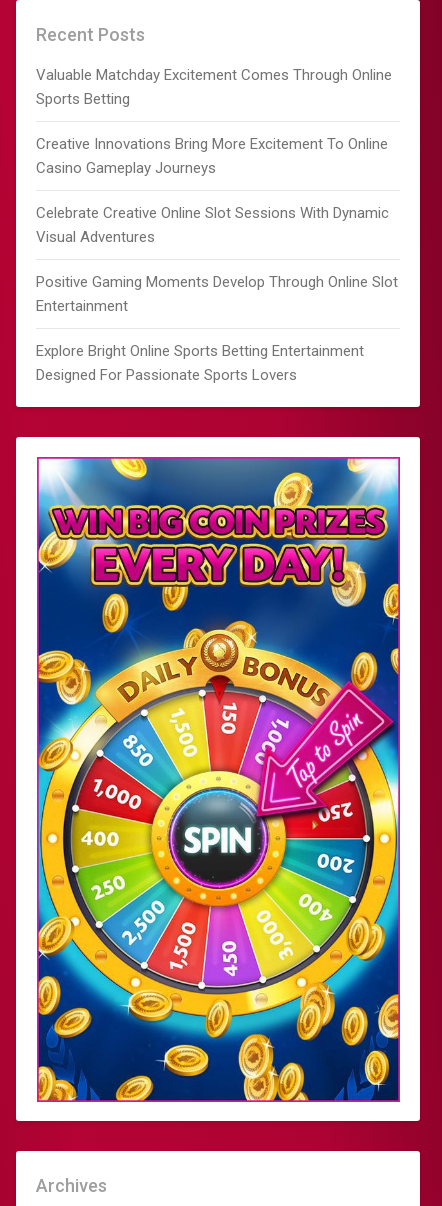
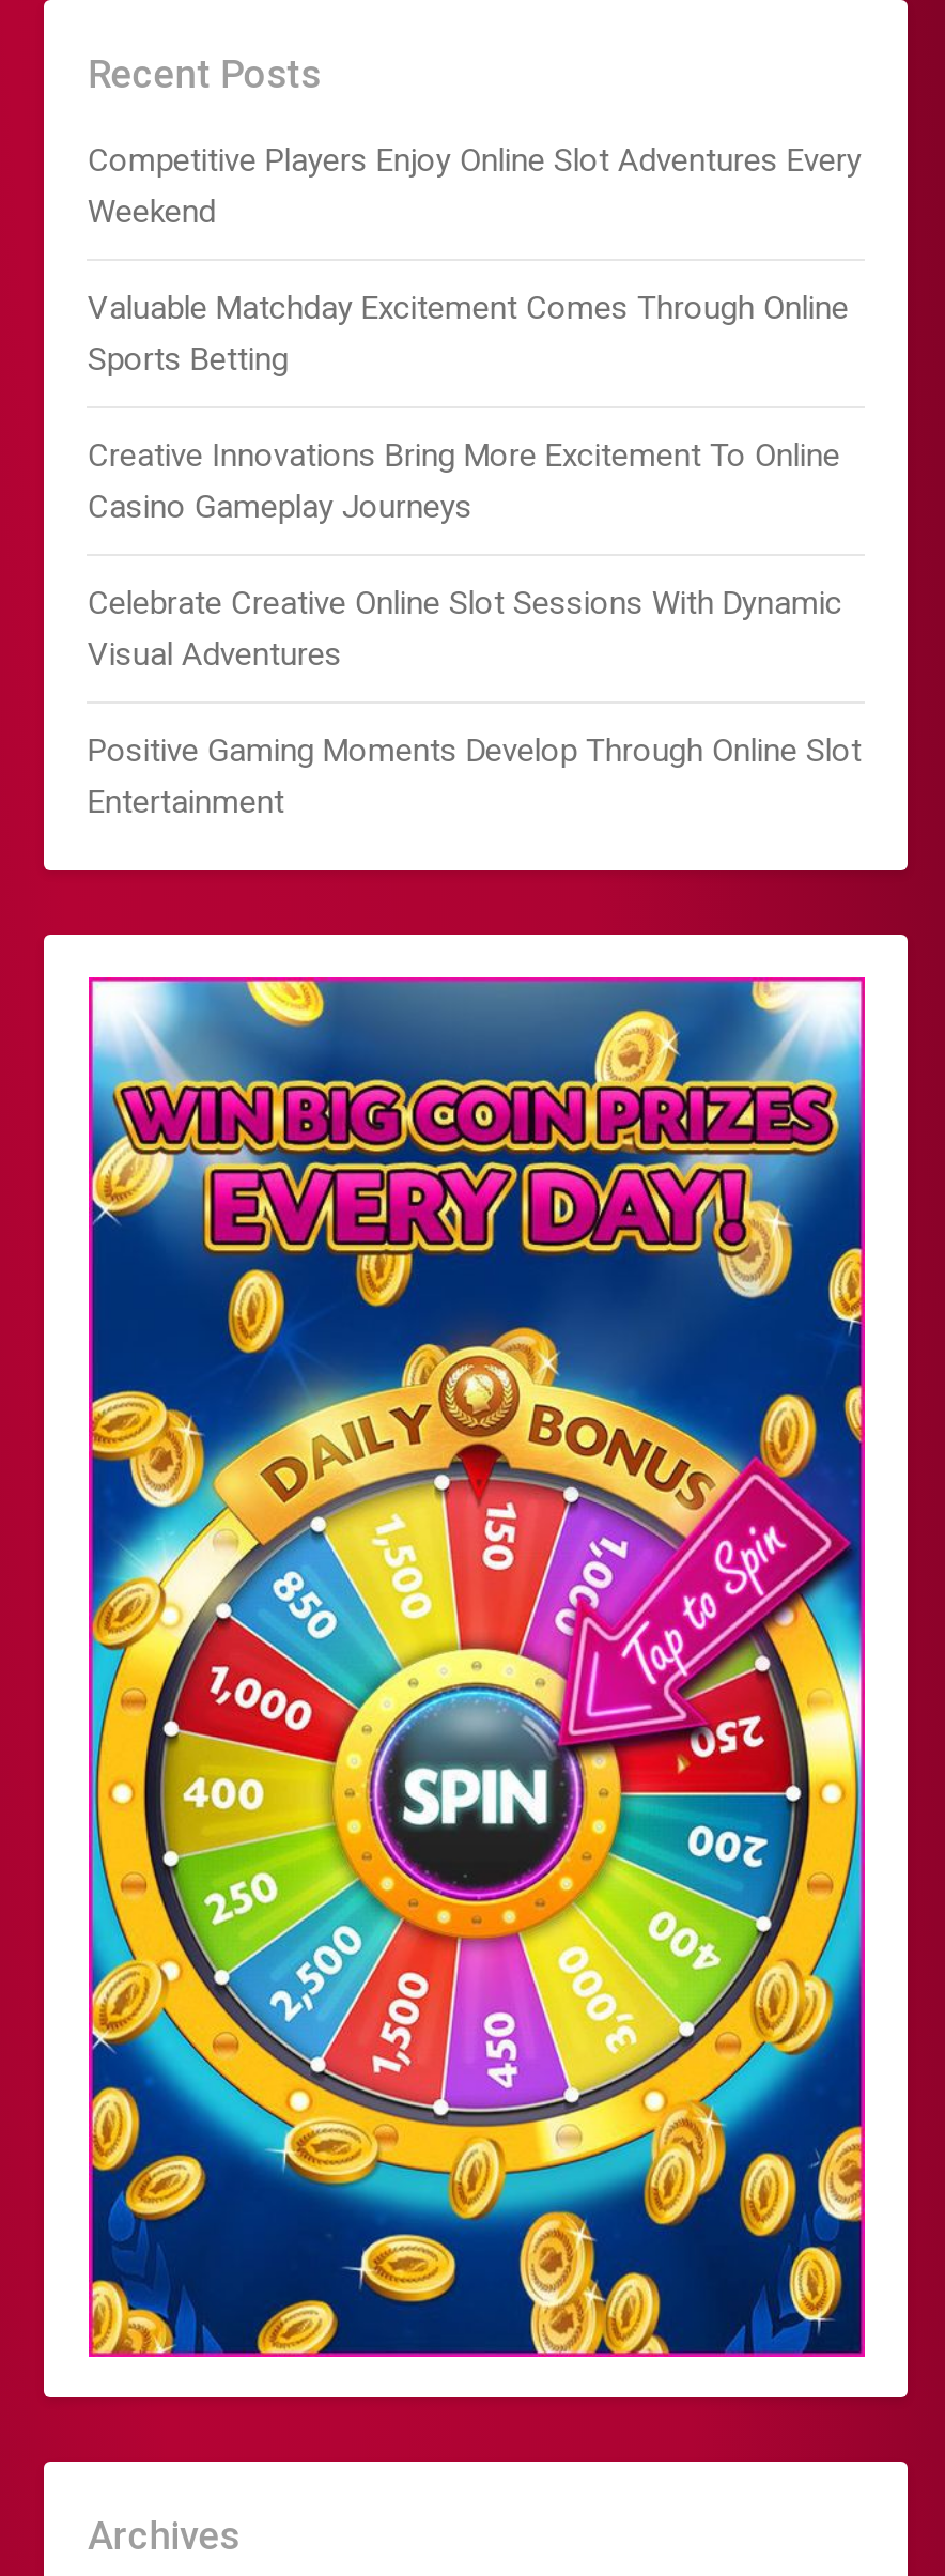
+ Competitive Players Enjoy Online Slot Adventures Every
+ Weekend

moved down: Valuable Matchday Excitement Comes Through Online | Sports Betting | Creative Innovations Bring More Excitement To Online | Casino Gameplay Journeys | Celebrate Creative Online Slot Sessions With Dynamic | Visual Adventures | Positive Gaming Moments Develop Through Online Slot | Entertainment

- Explore Bright Online Sports Betting Entertainment
- Designed For Passionate Sports Lovers
